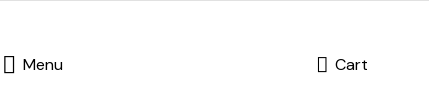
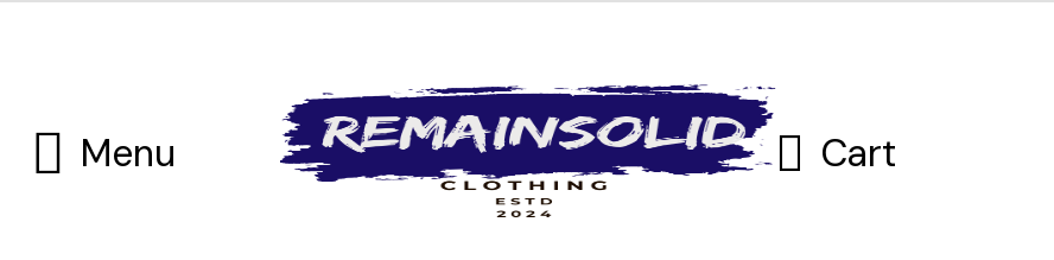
+ [image]
